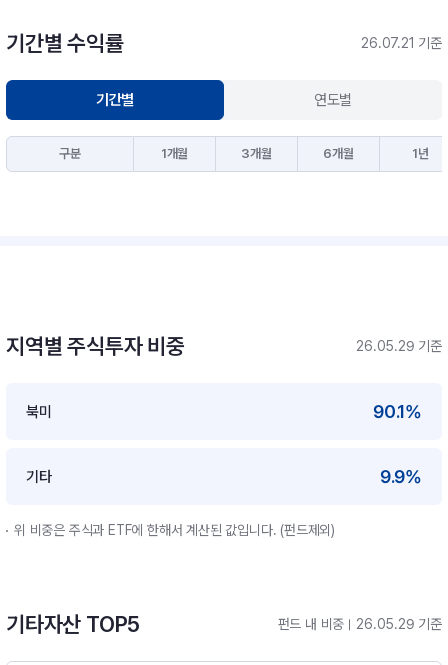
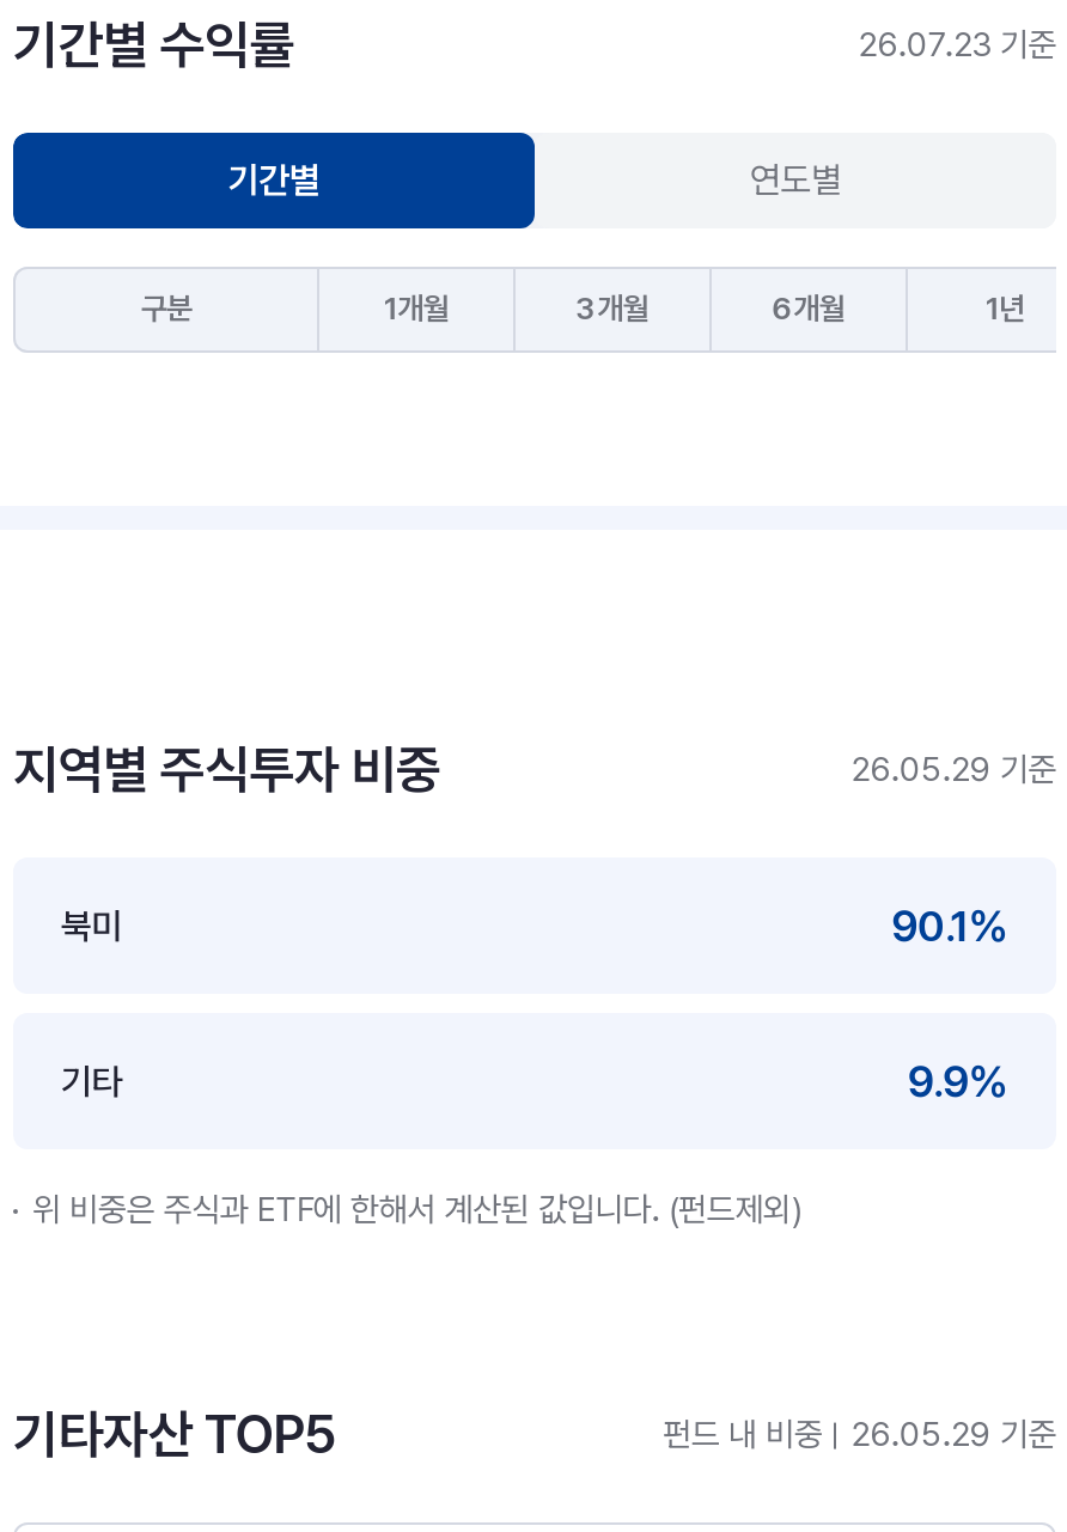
- 26.07.21 기준
+ 26.07.23 기준
